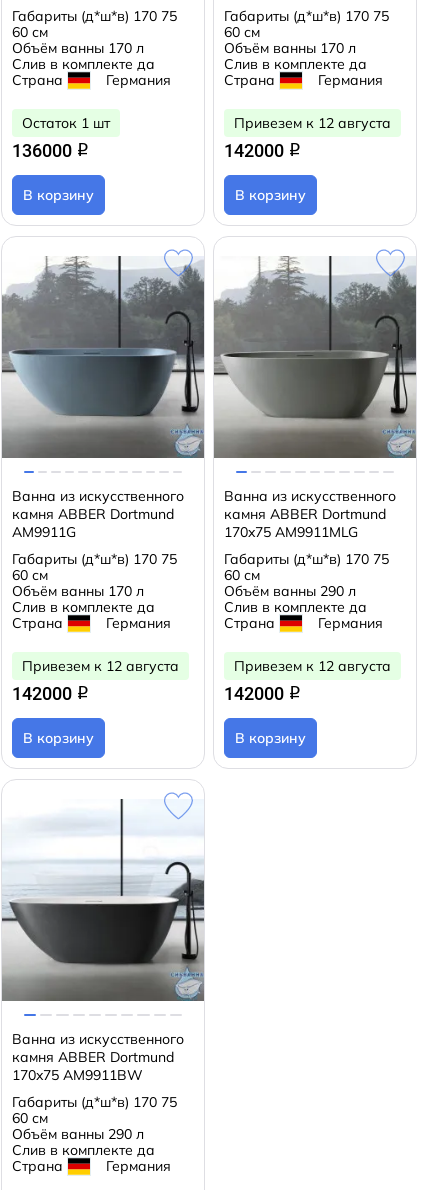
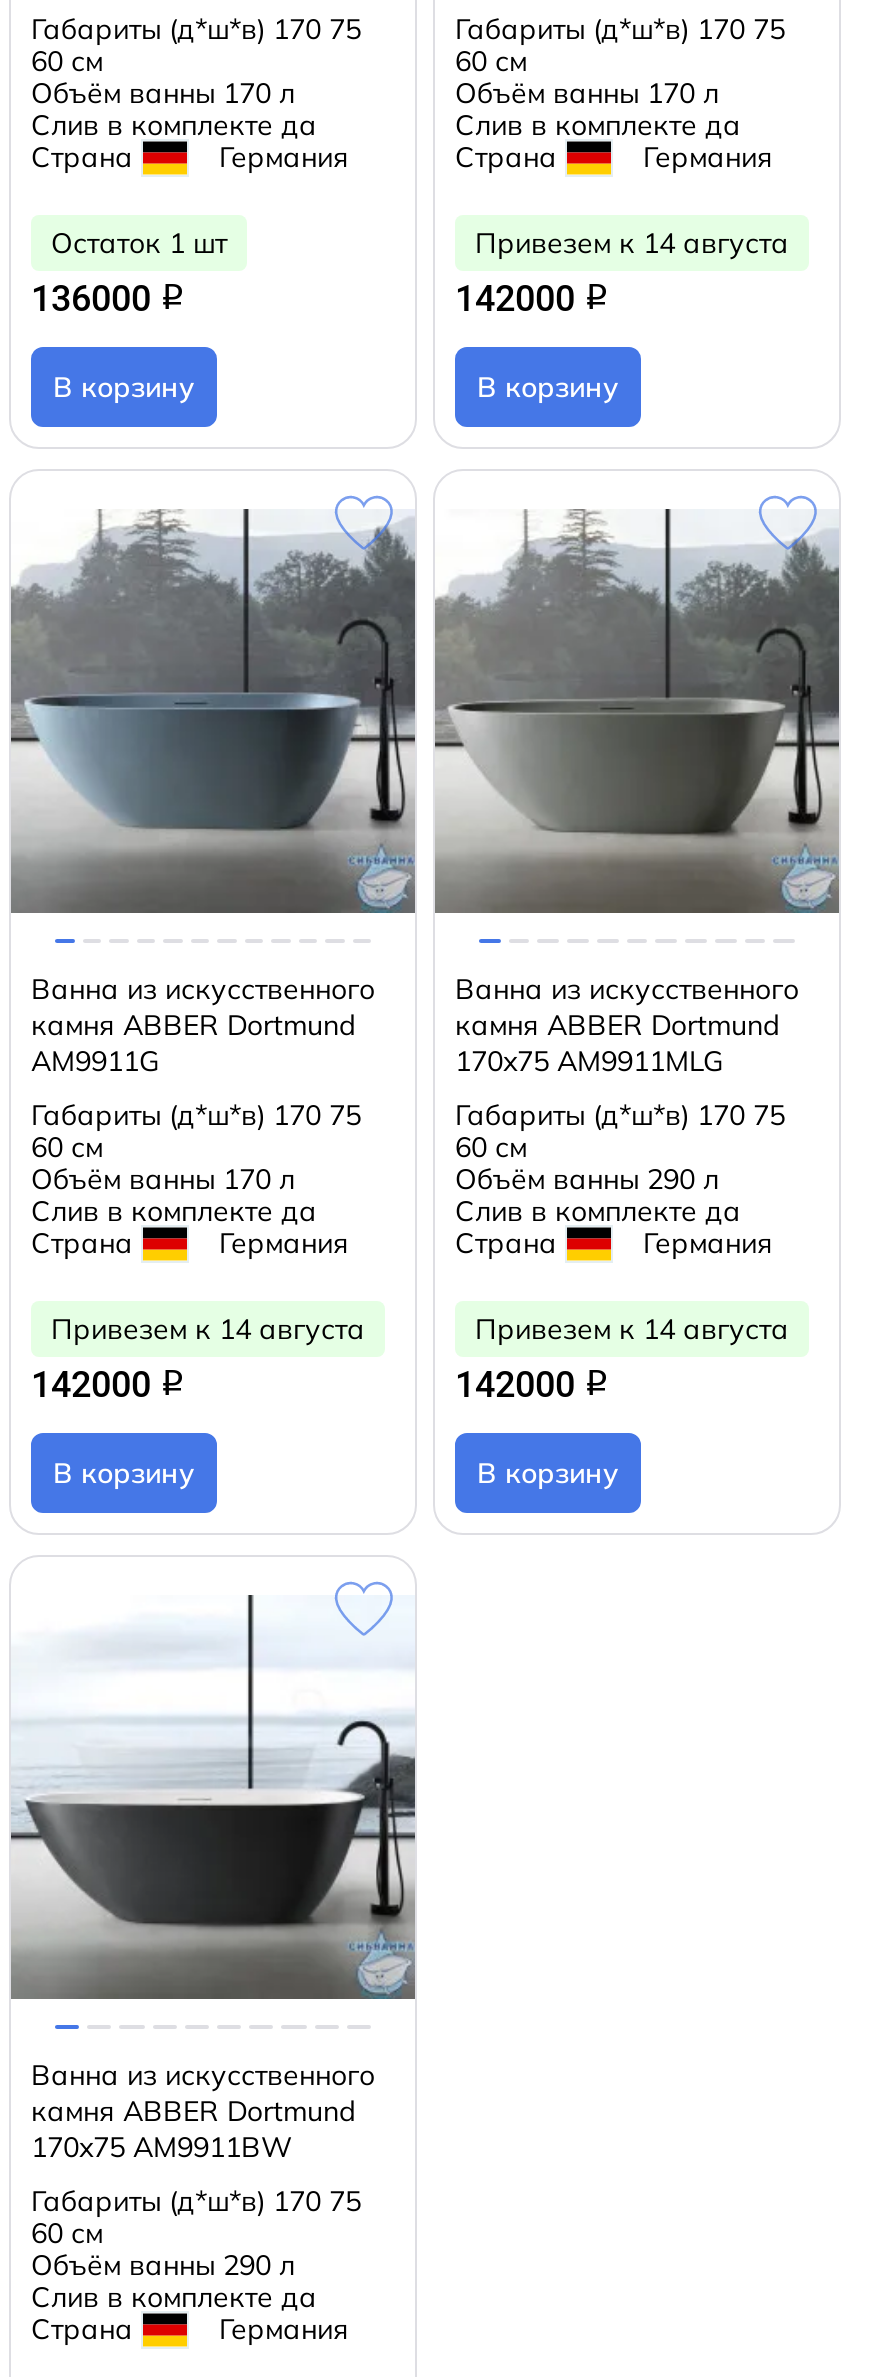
- Привезем к 12 августа
+ Привезем к 14 августа

- Привезем к 12 августа
+ Привезем к 14 августа

- Привезем к 12 августа
+ Привезем к 14 августа
